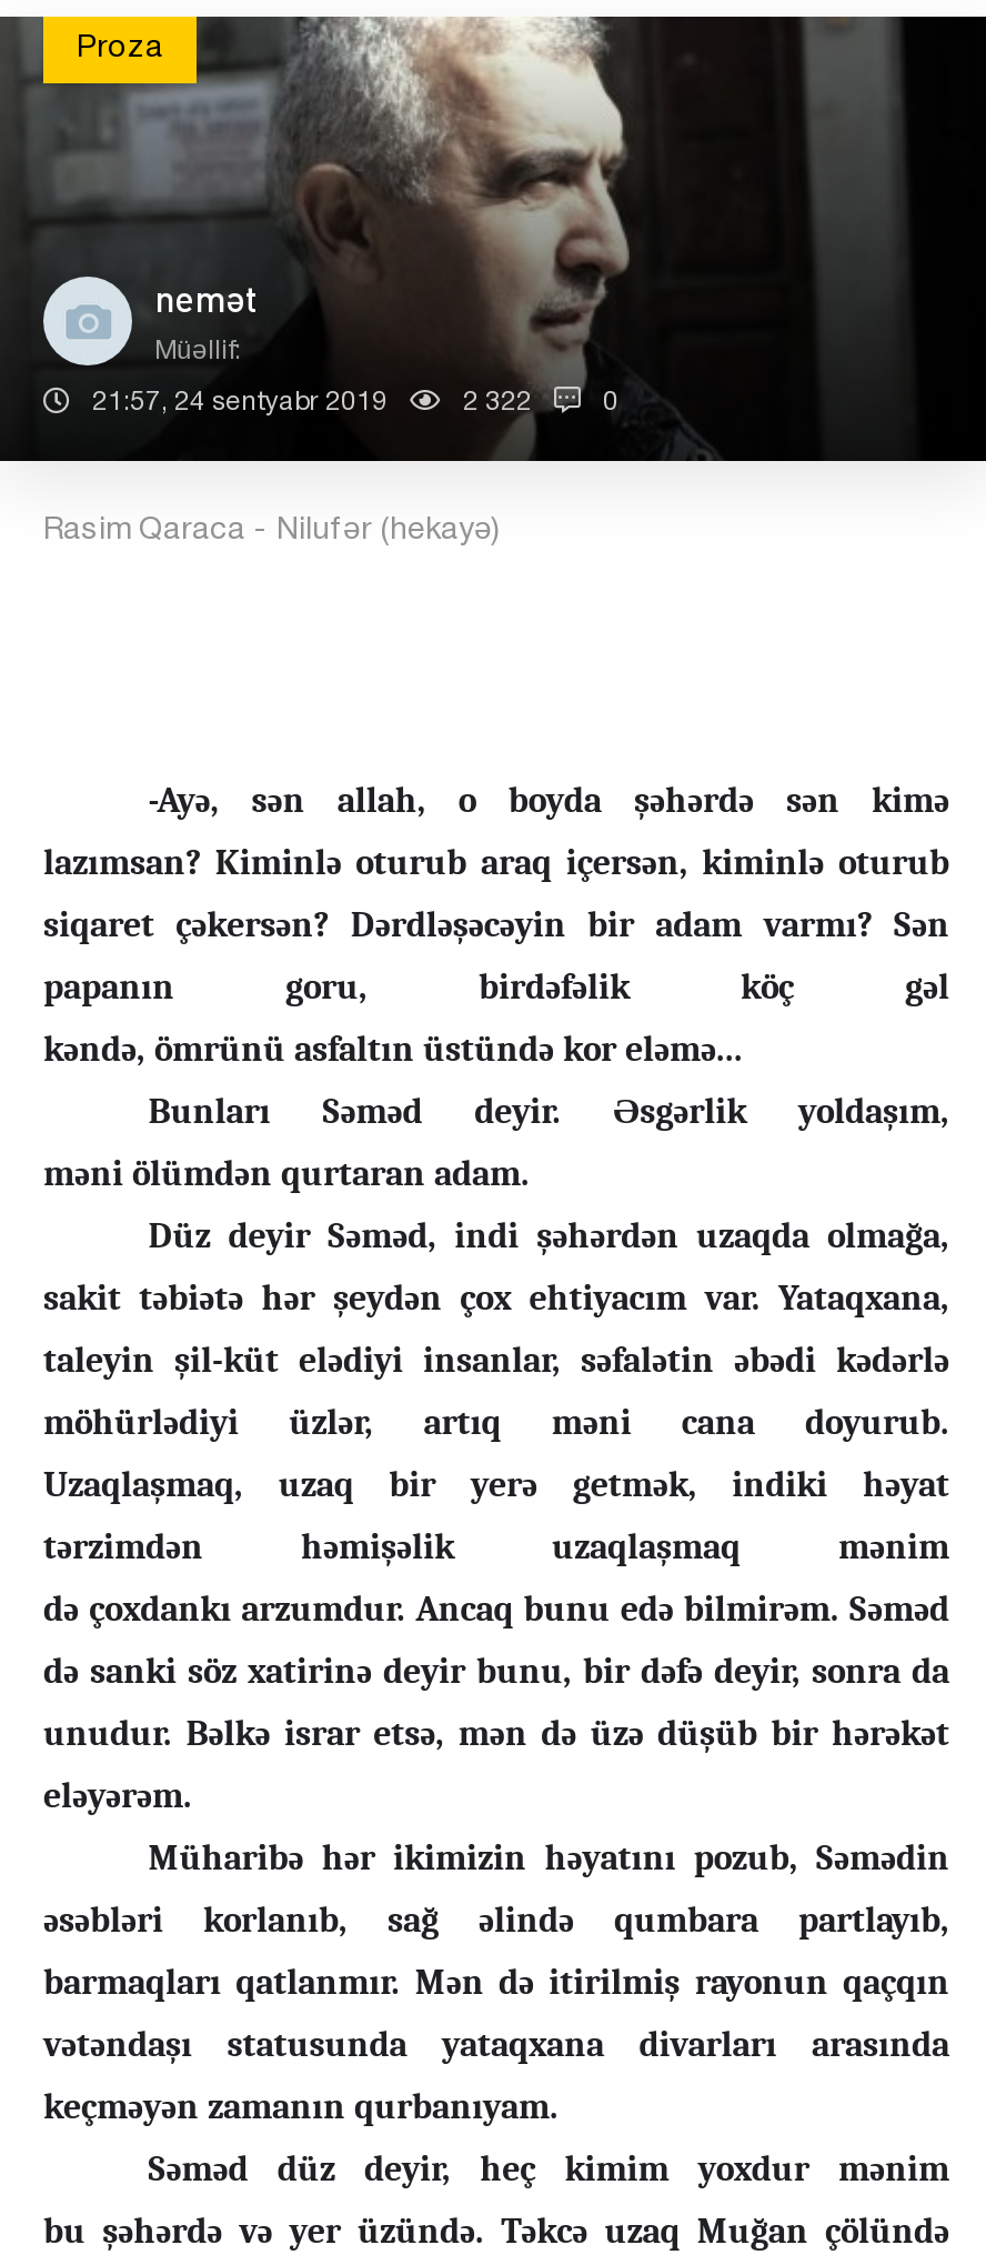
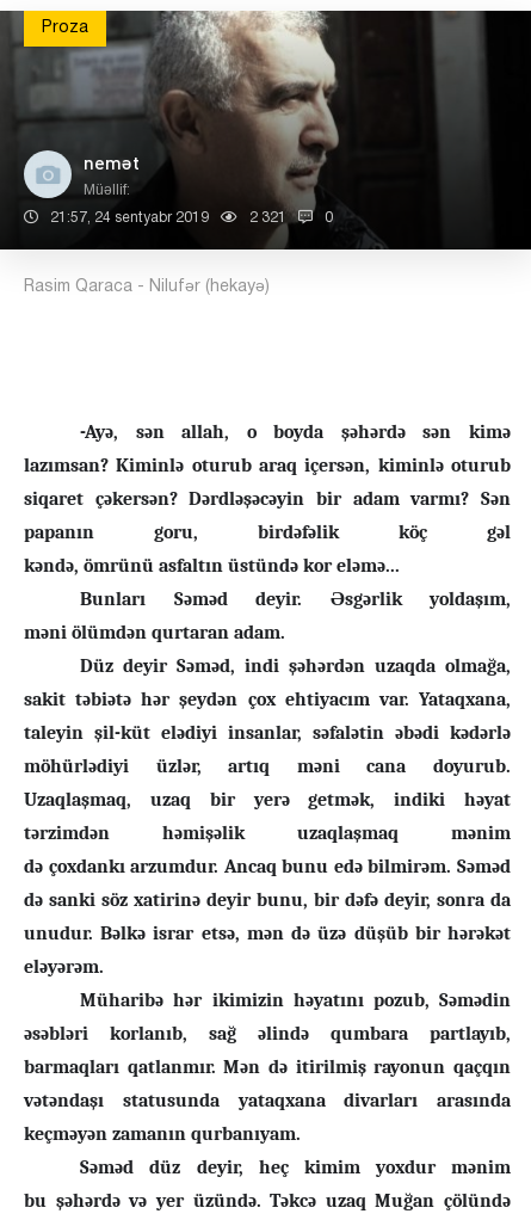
- 2 322
+ 2 321
